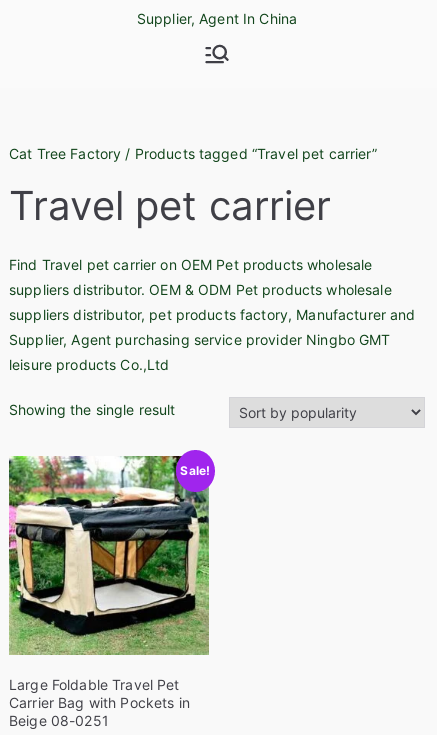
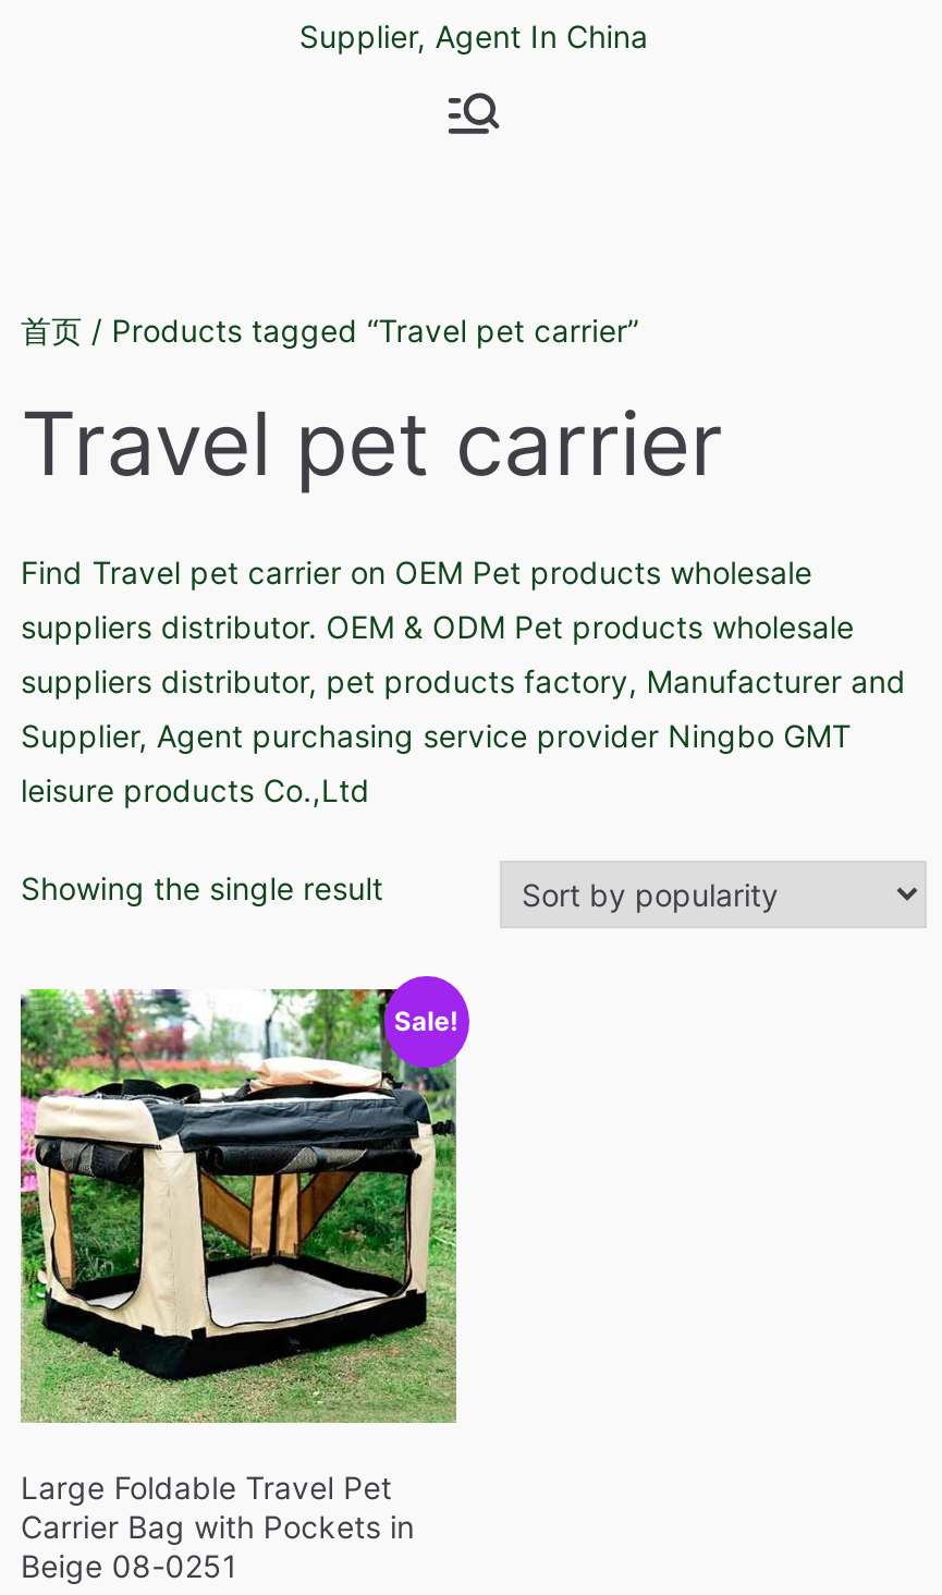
- Cat Tree Factory / Products tagged “Travel pet carrier”
+ 首页/ Products tagged “Travel pet carrier”
